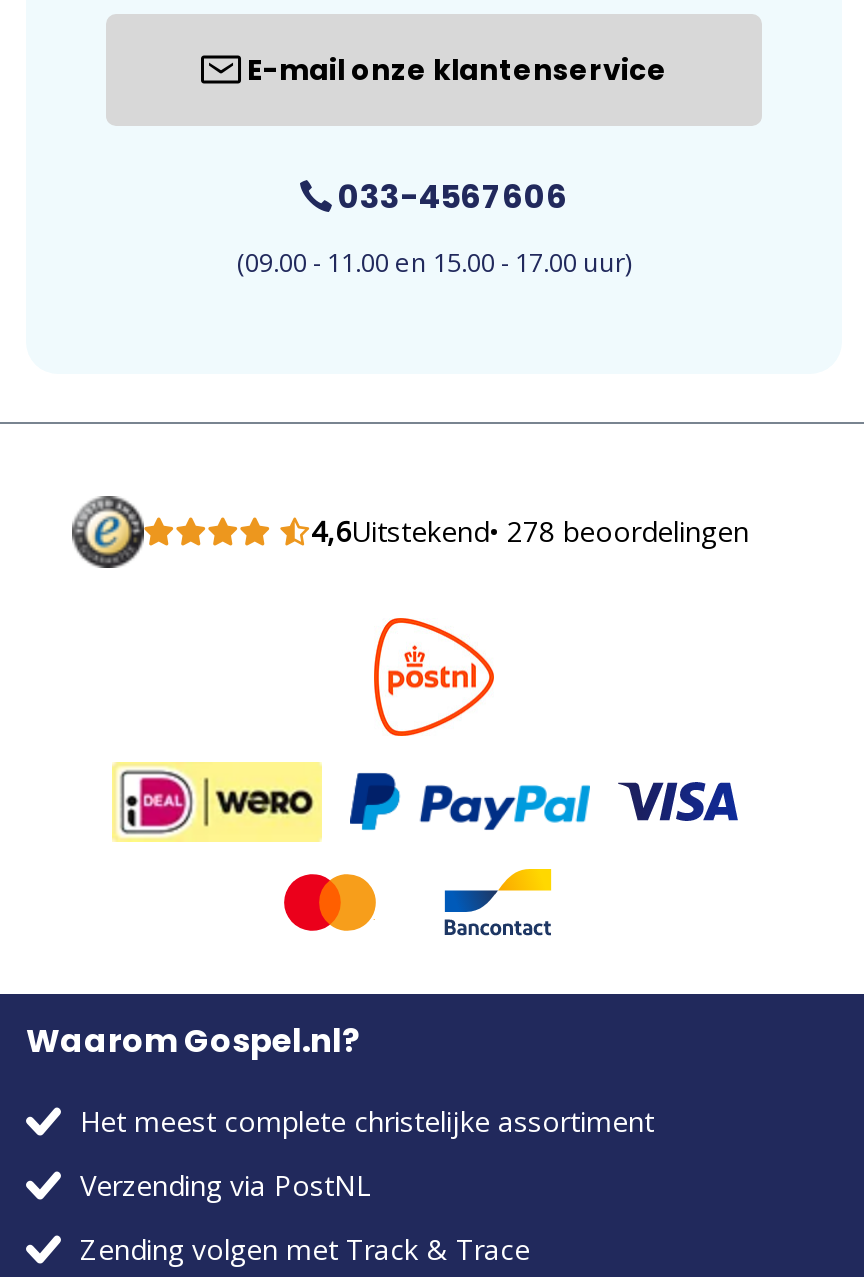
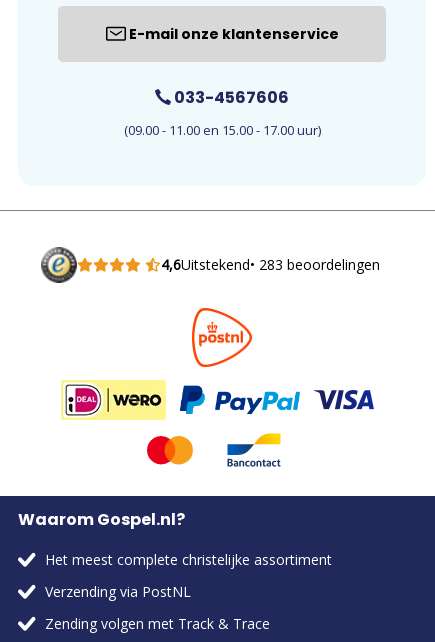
- 4,6Uitstekend • 278 beoordelingen
+ 4,6Uitstekend • 283 beoordelingen
